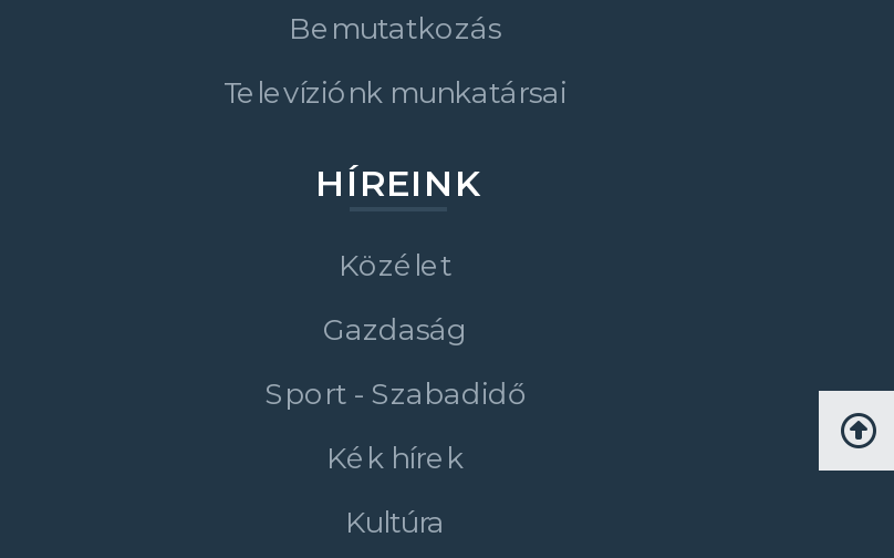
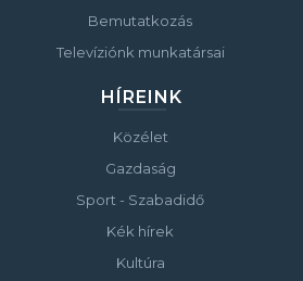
- [image]
